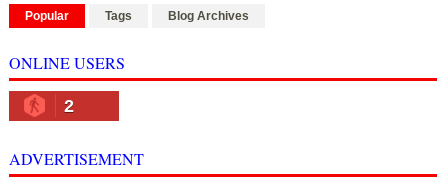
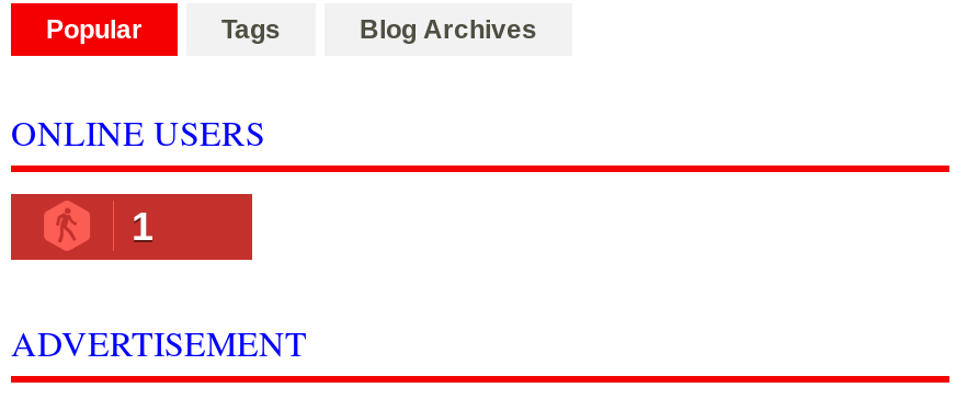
- 2
+ 1
